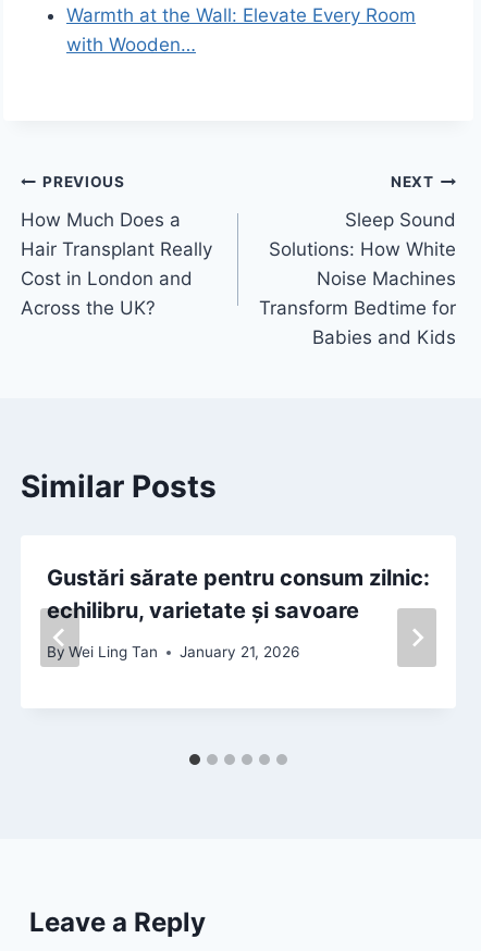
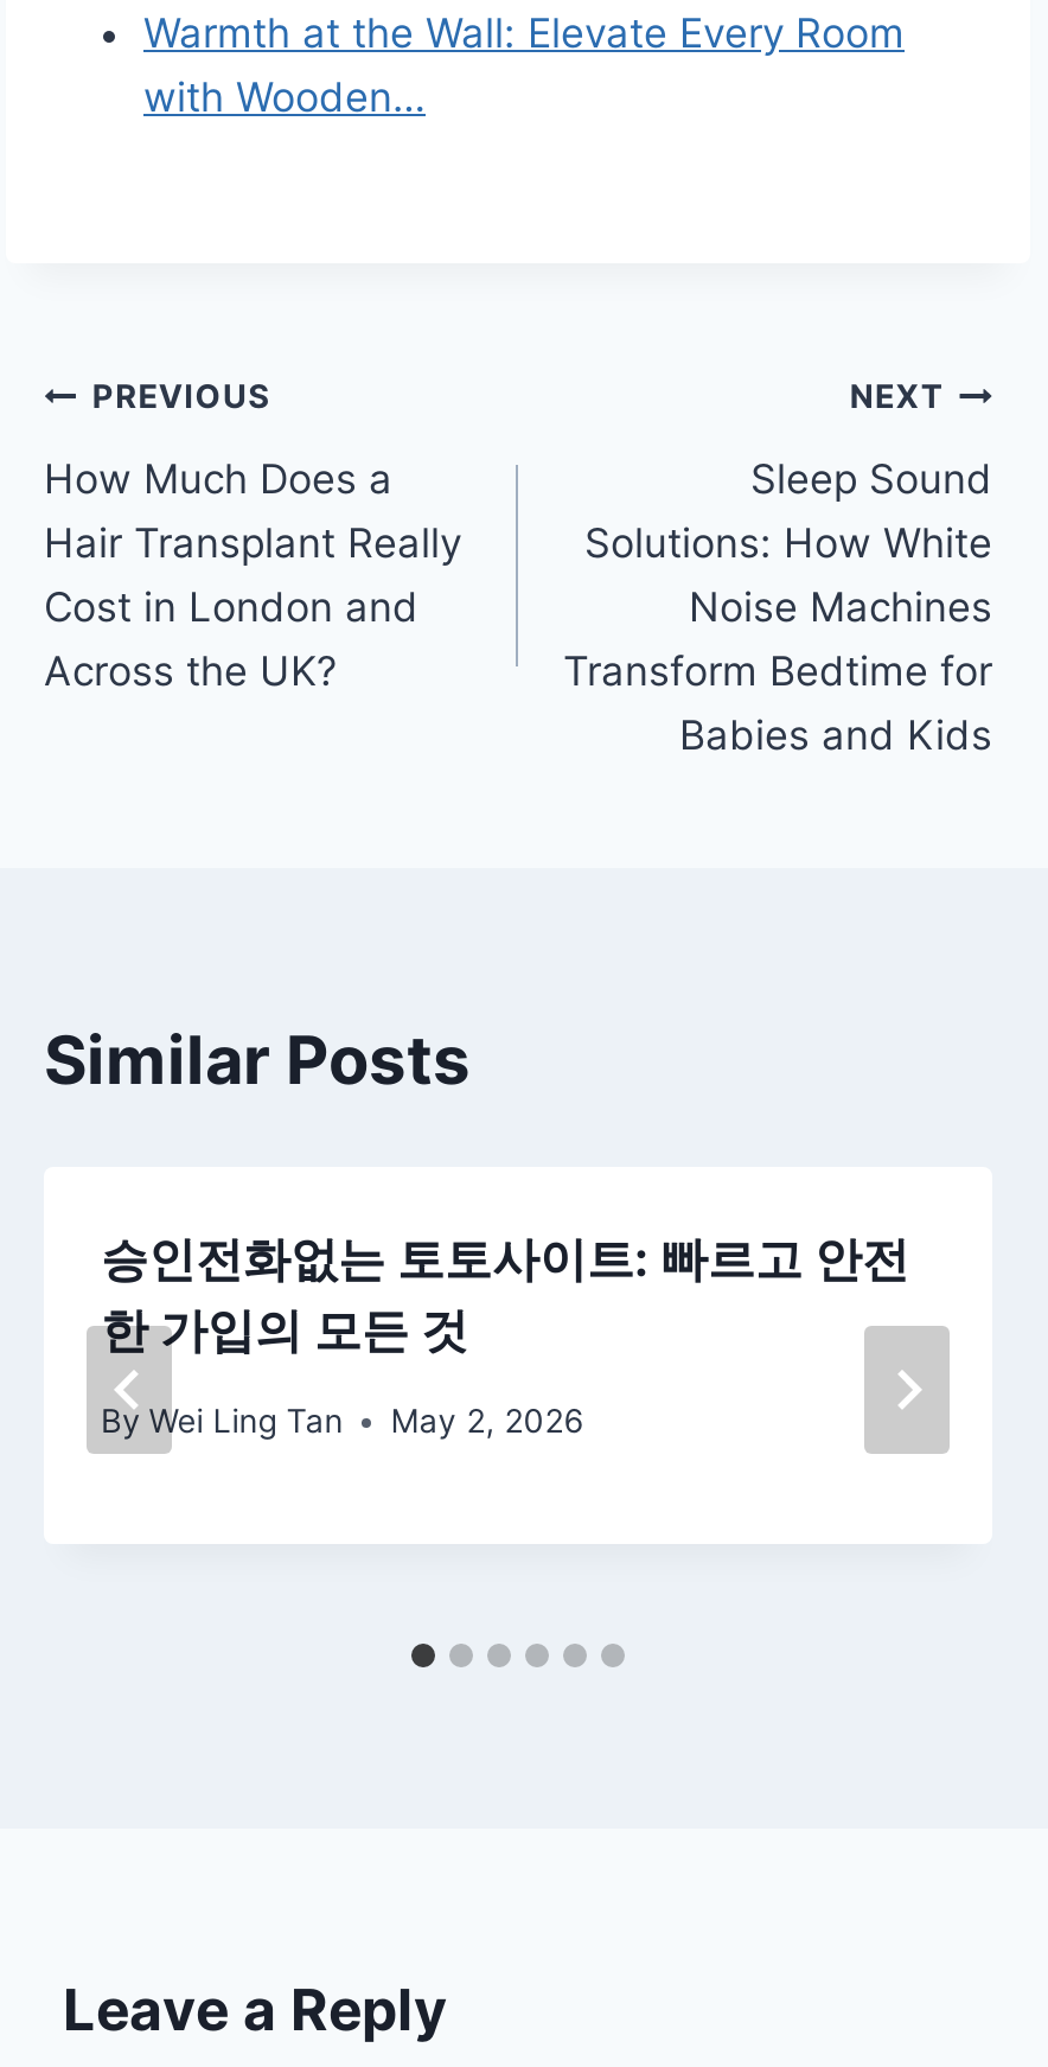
- Gustări sărate pentru consum zilnic:
- echilibru, varietate și savoare
+ 승인전화없는 토토사이트: 빠르고 안전
+ 한 가입의 모든 것

- By Wei Ling Tan January 21, 2026
+ By Wei Ling Tan May 2, 2026
